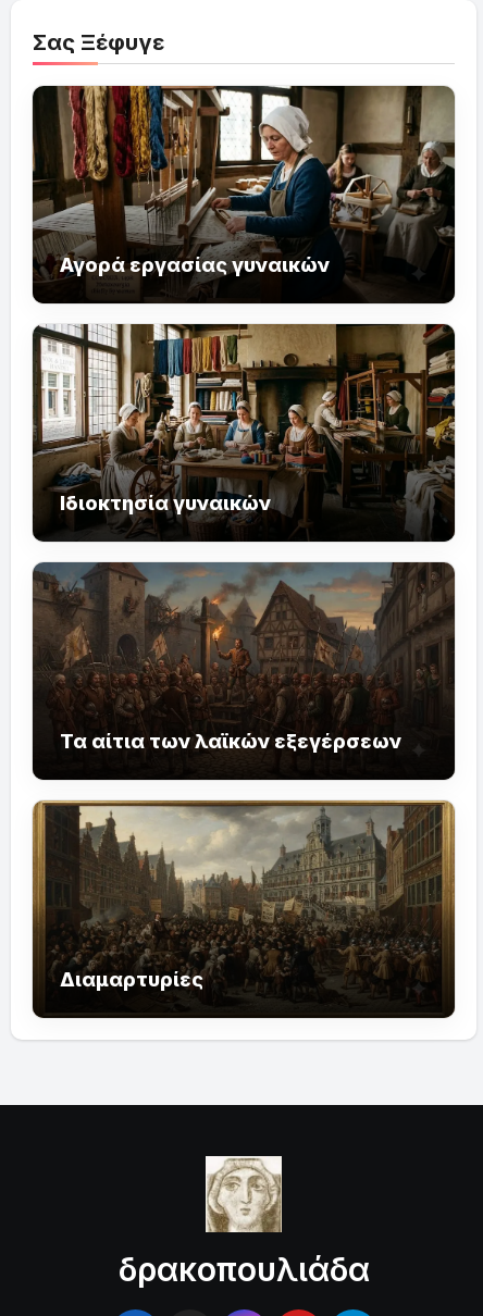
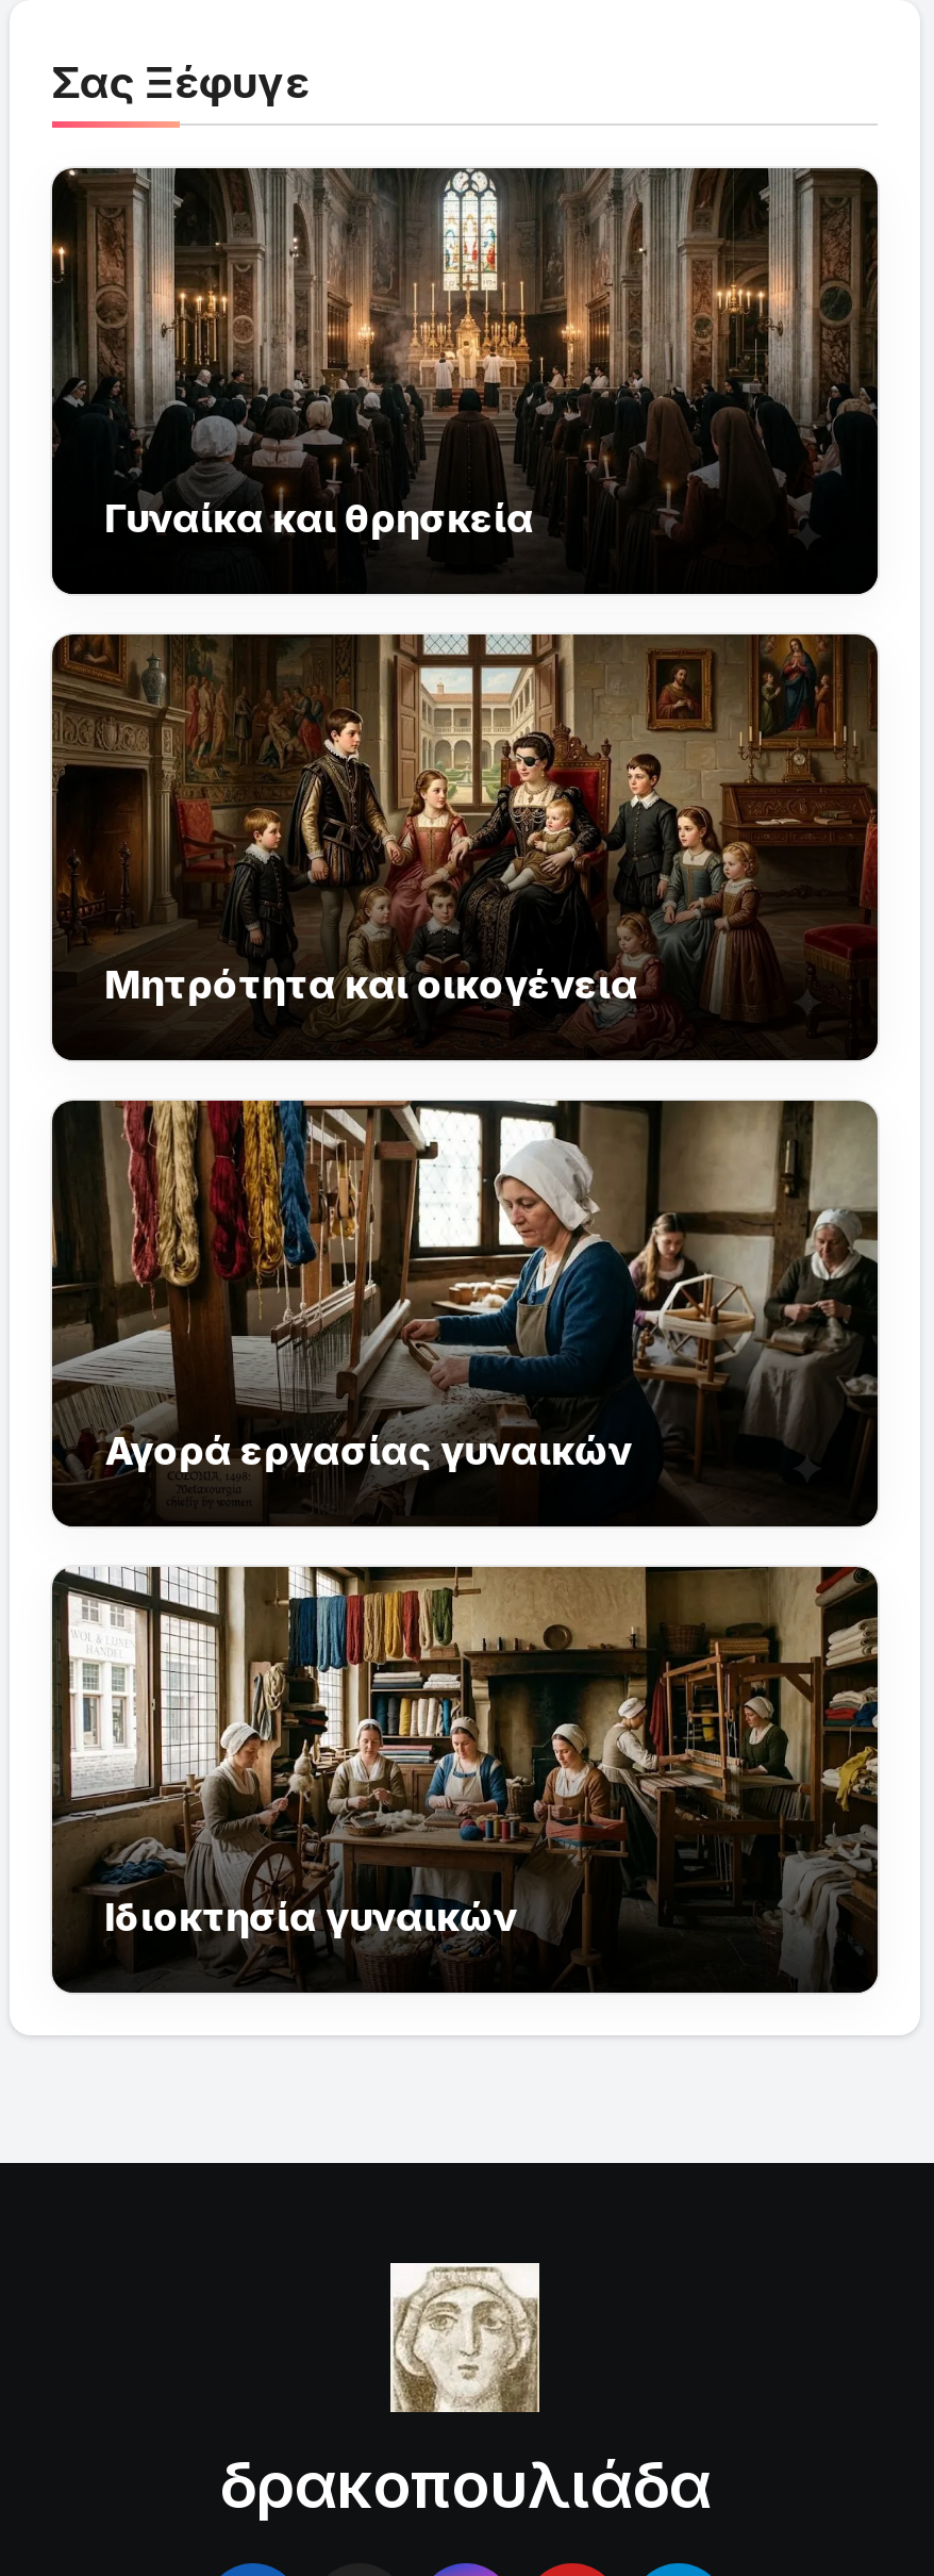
+ [image]
+ Γυναίκα και θρησκεία

+ [image]
+ Μητρότητα και οικογένεια

moved down: [image] | Αγορά εργασίας γυναικών | Ιδιοκτησία γυναικών

- [image]
- Τα αίτια των λαϊκών εξεγέρσεων

- [image]
- Διαμαρτυρίες
